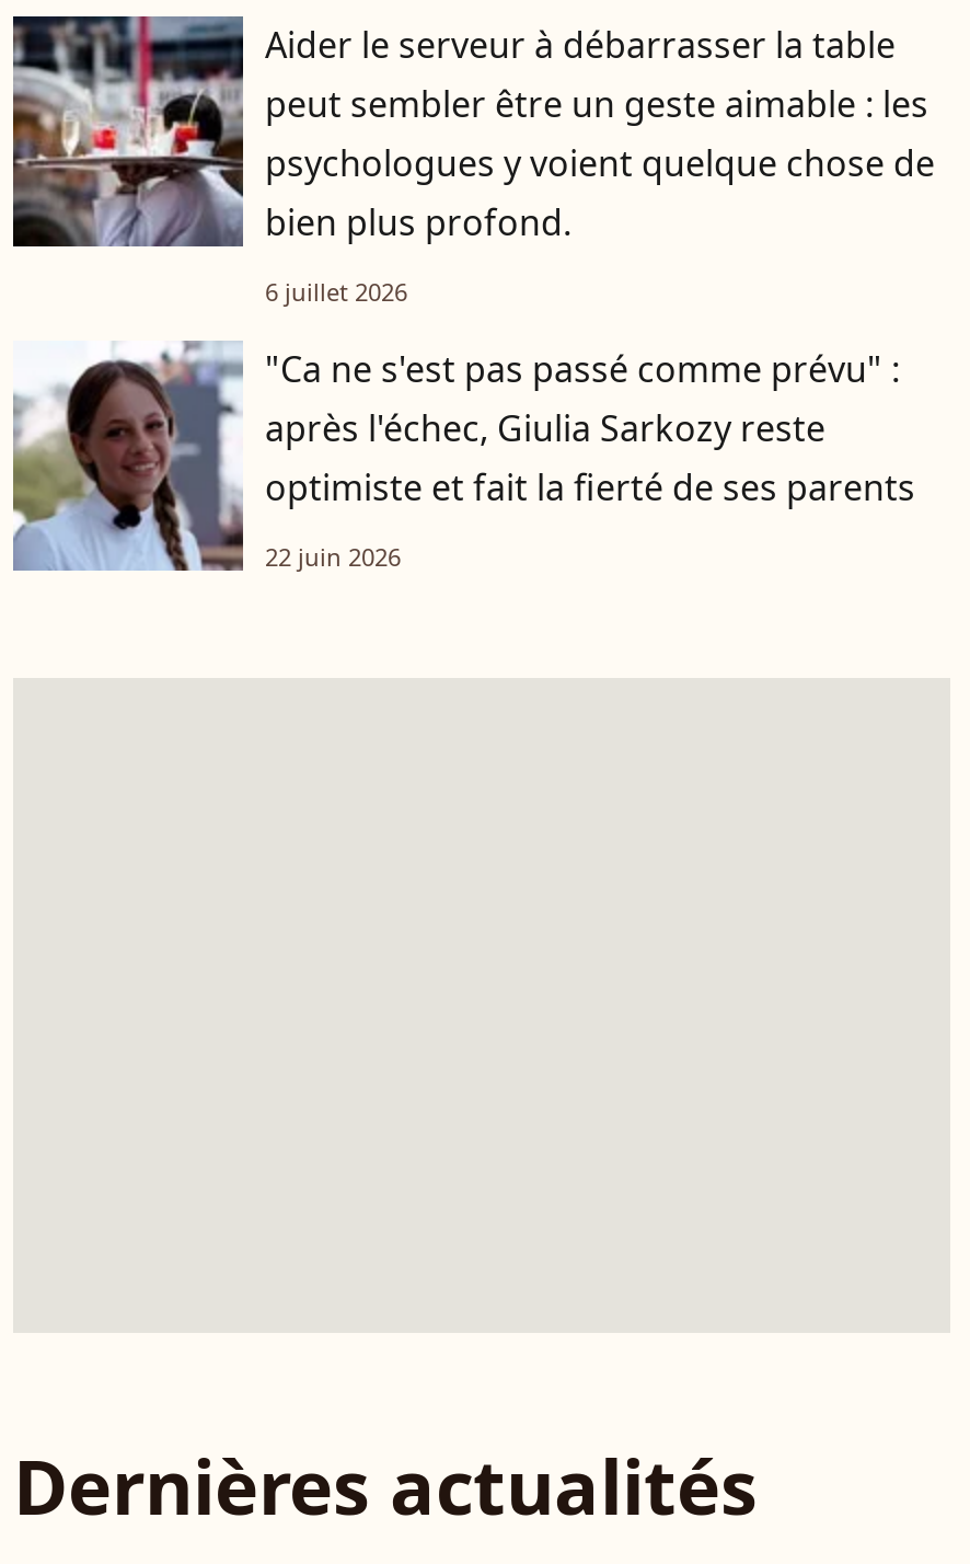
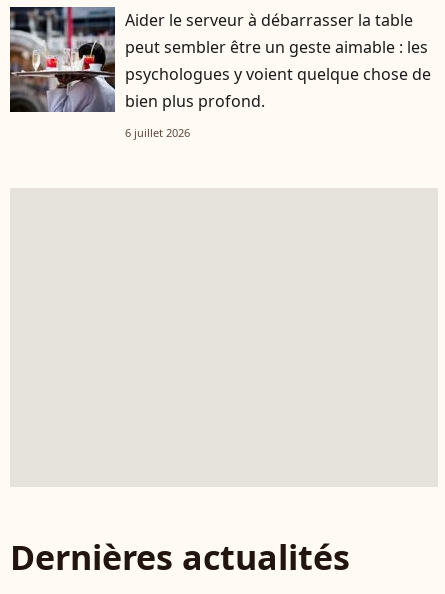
- [image]
- "Ca ne s'est pas passé comme prévu" :
- après l'échec, Giulia Sarkozy reste
- optimiste et fait la fierté de ses parents
- 22 juin 2026
